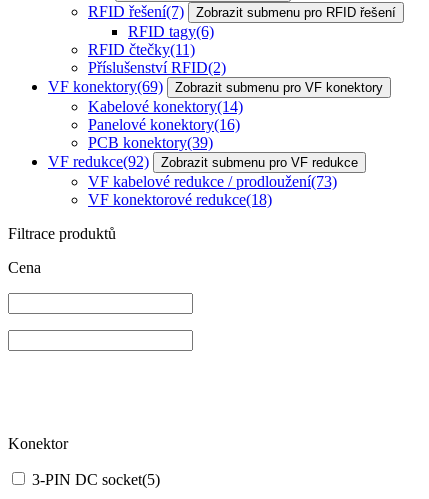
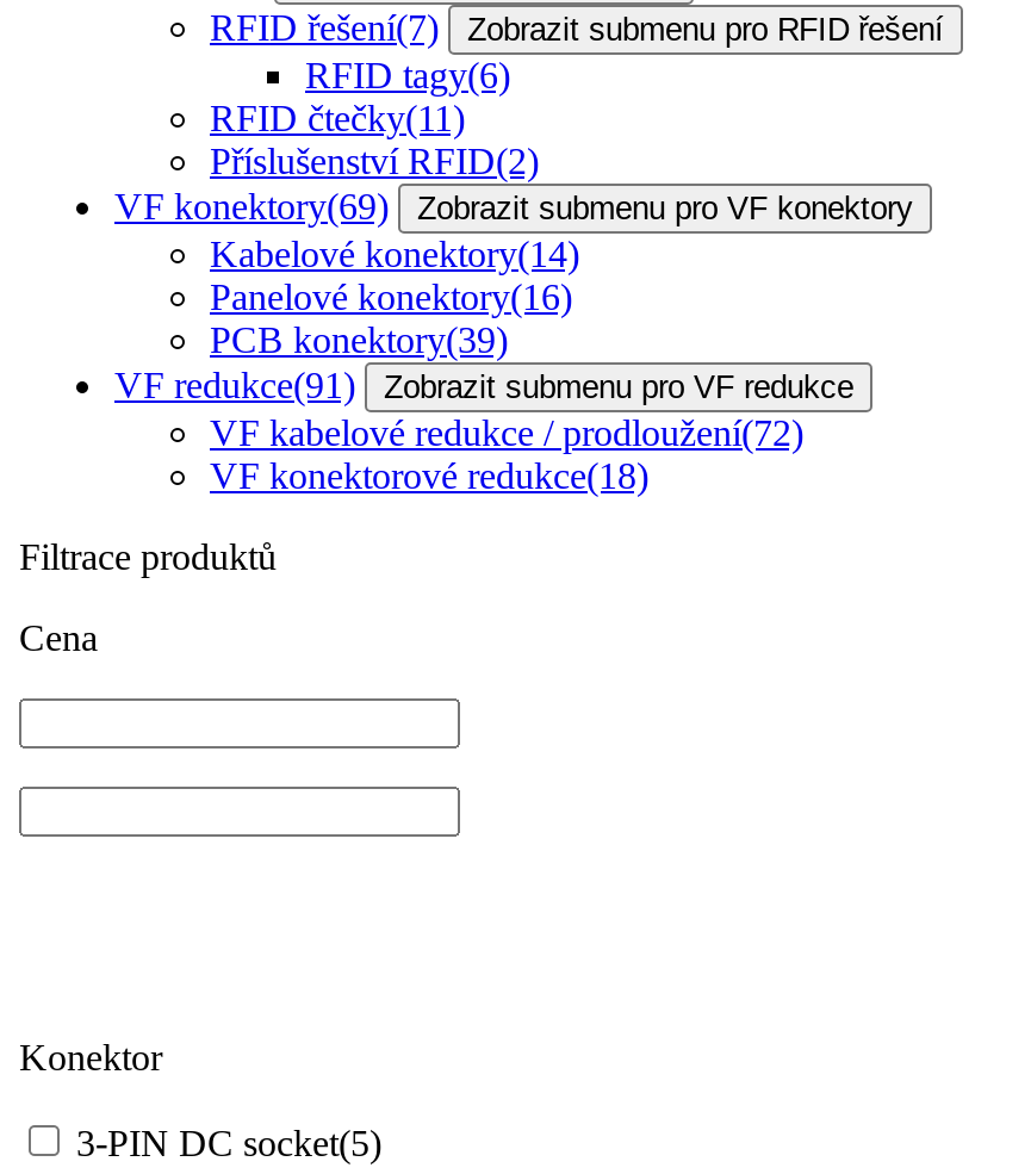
- VF redukce(92) Zobrazit submenu pro VF redukce
+ VF redukce(91) Zobrazit submenu pro VF redukce

- VF kabelové redukce / prodloužení(73)
+ VF kabelové redukce / prodloužení(72)
